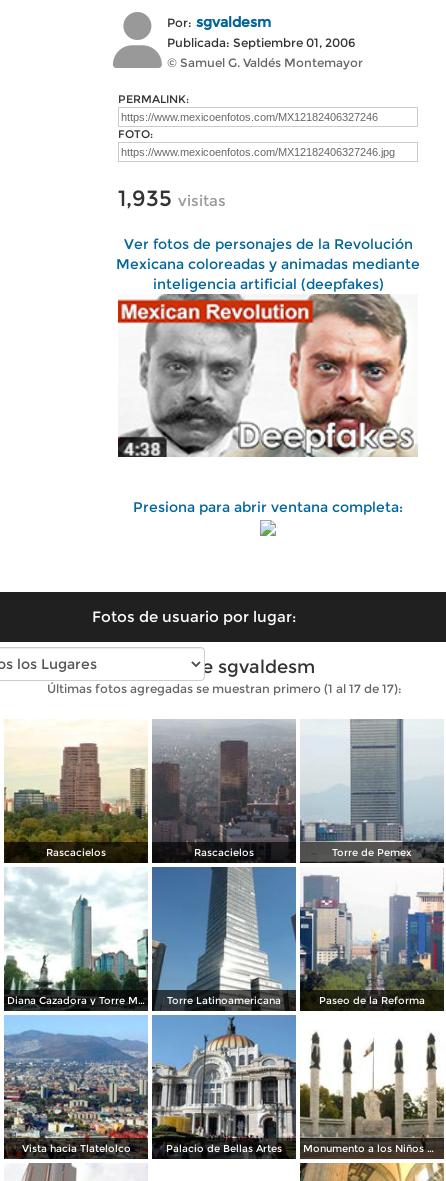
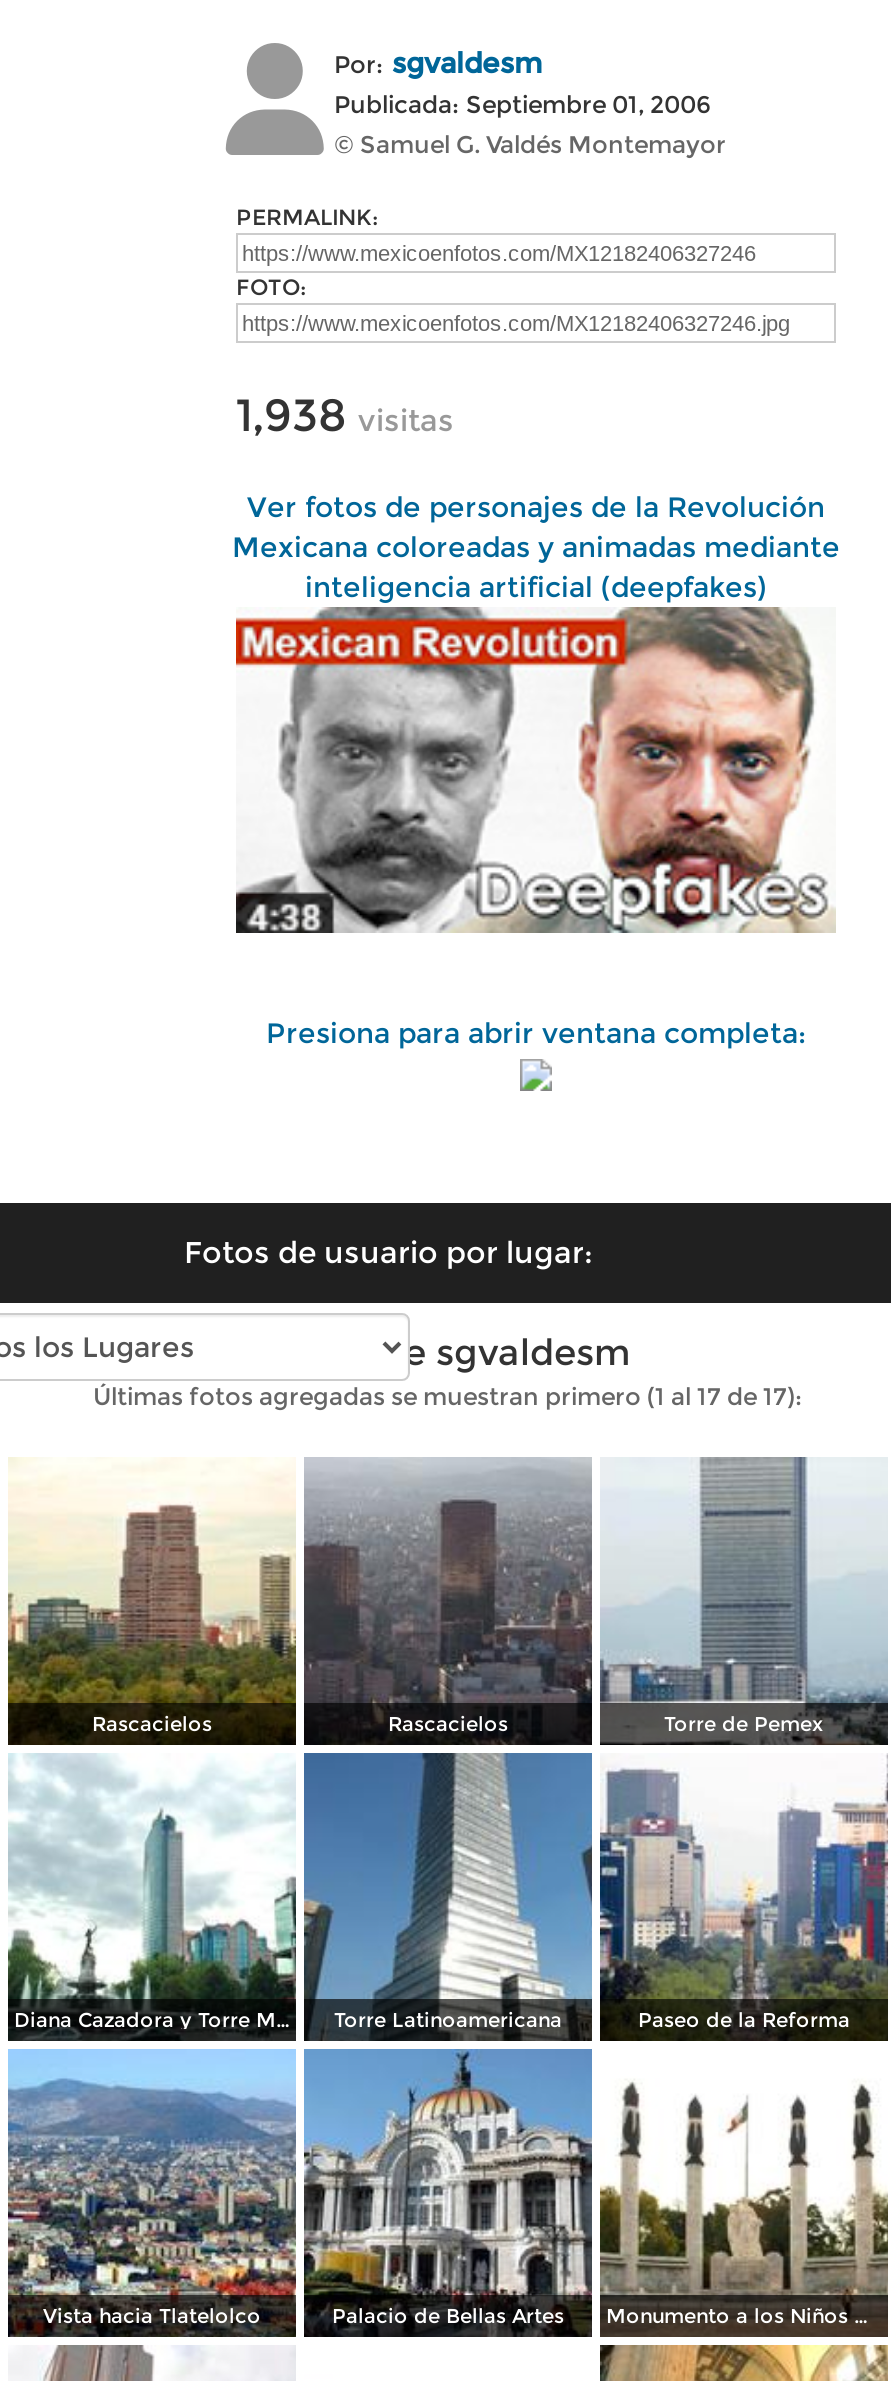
- 1,935 visitas
+ 1,938 visitas
